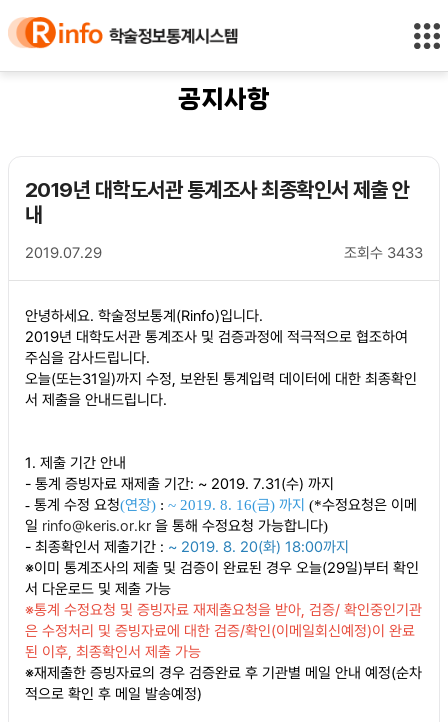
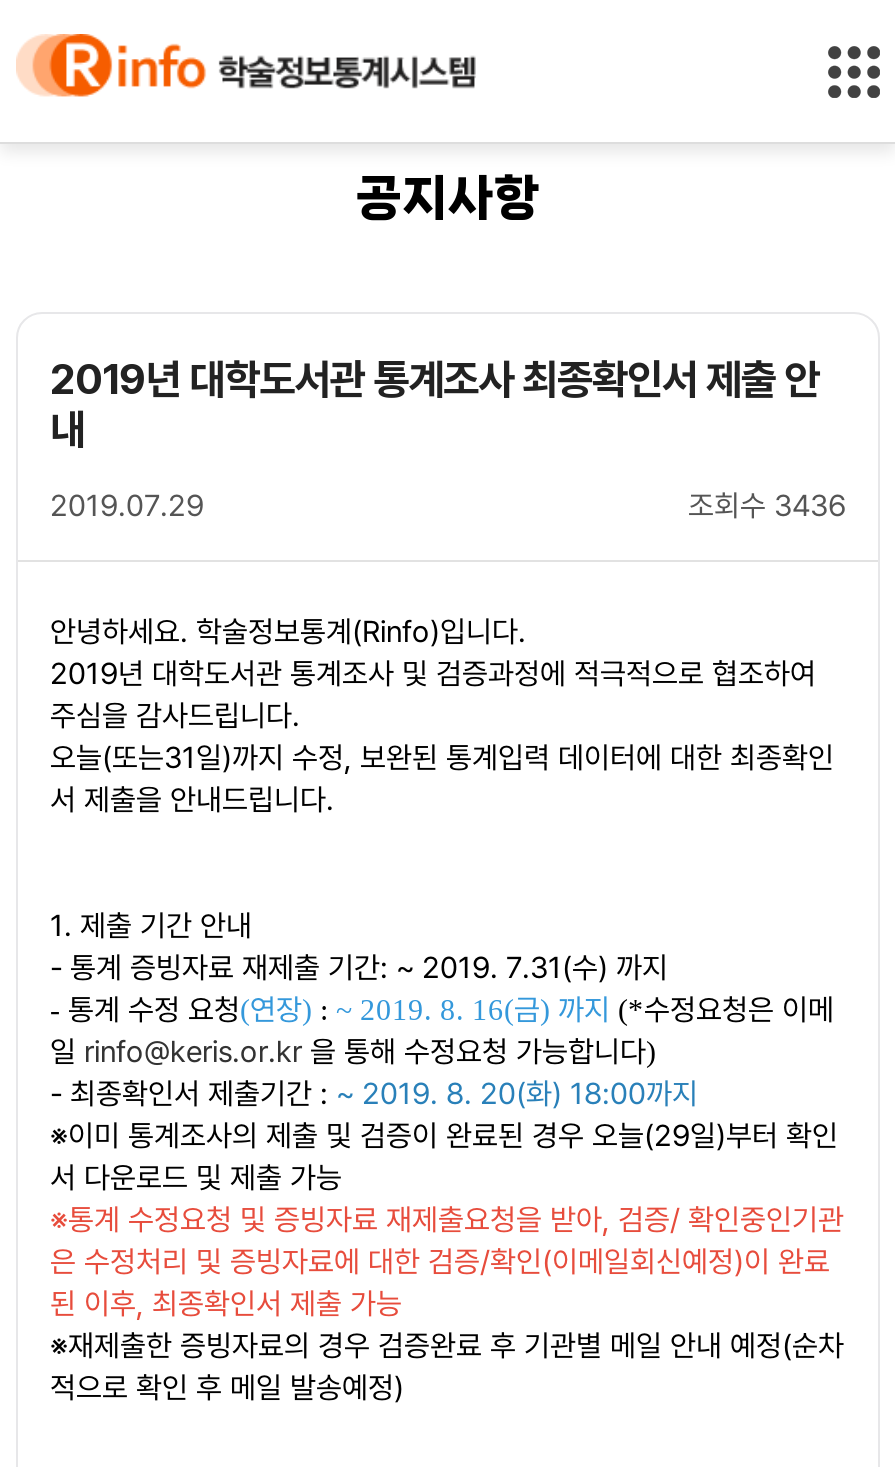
- 조회수 3433
+ 조회수 3436
